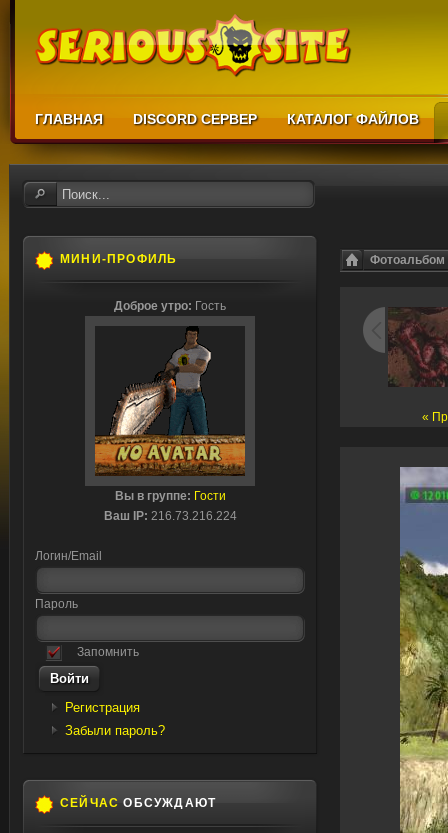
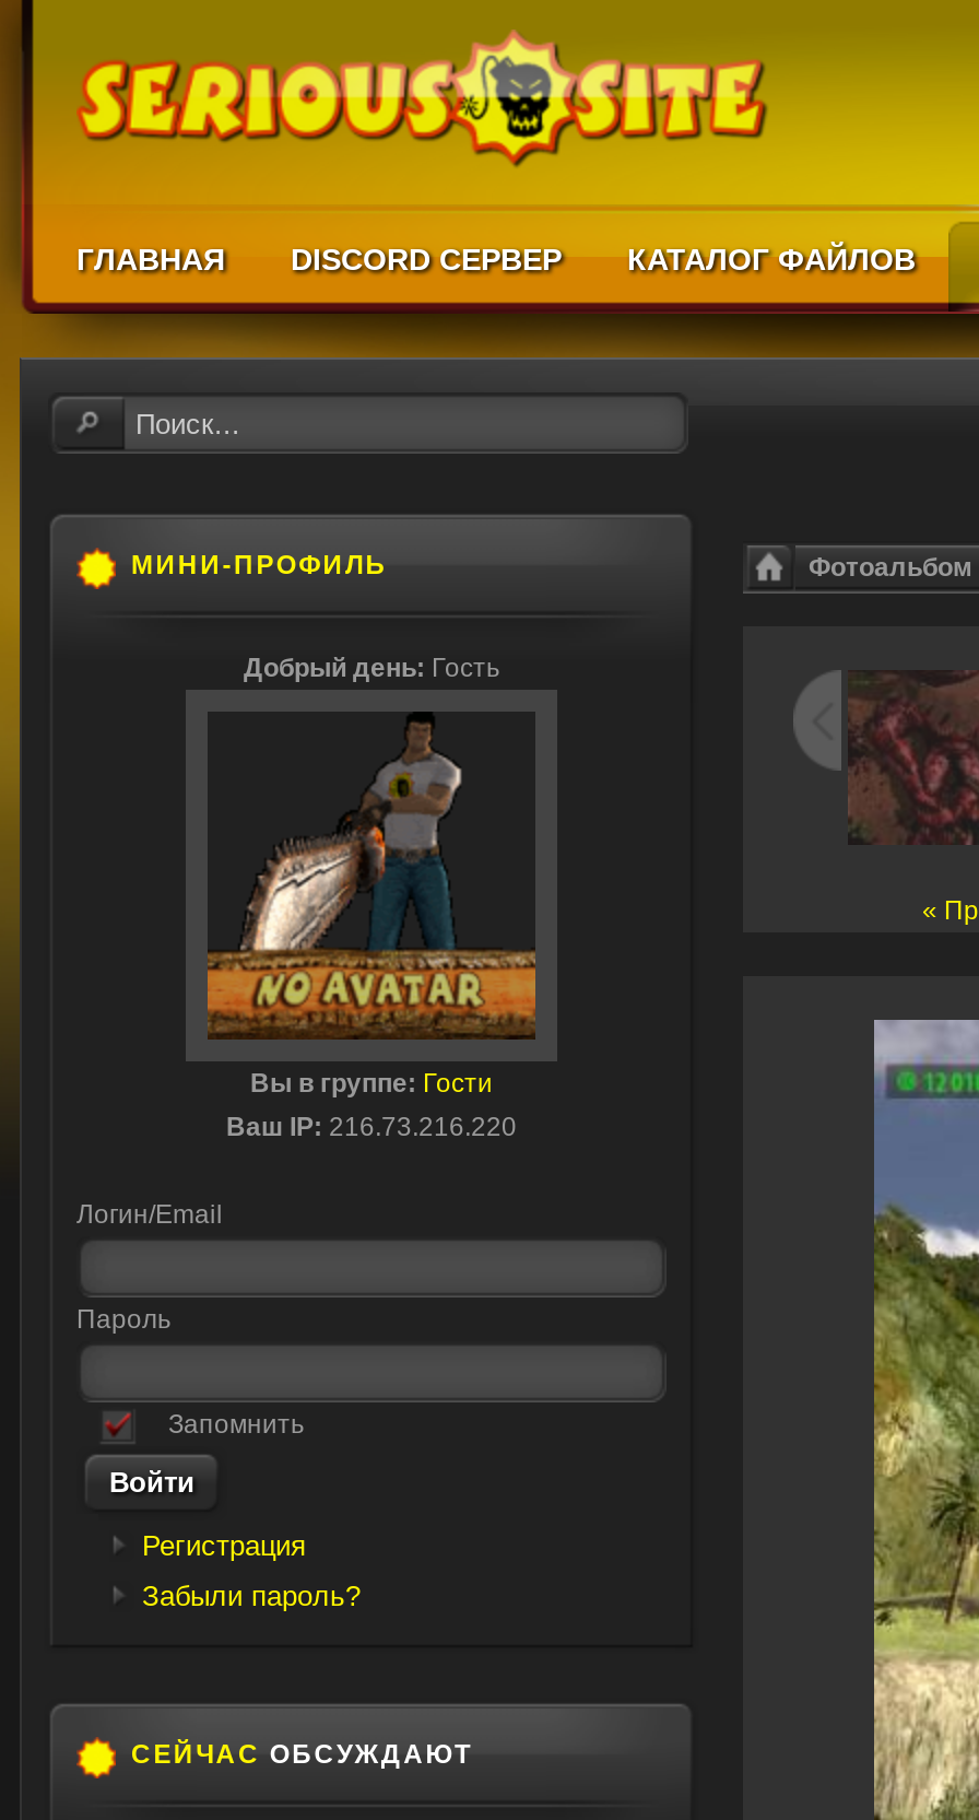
- Доброе утро: Гость
+ Добрый день: Гость

- Ваш IP: 216.73.216.224
+ Ваш IP: 216.73.216.220
